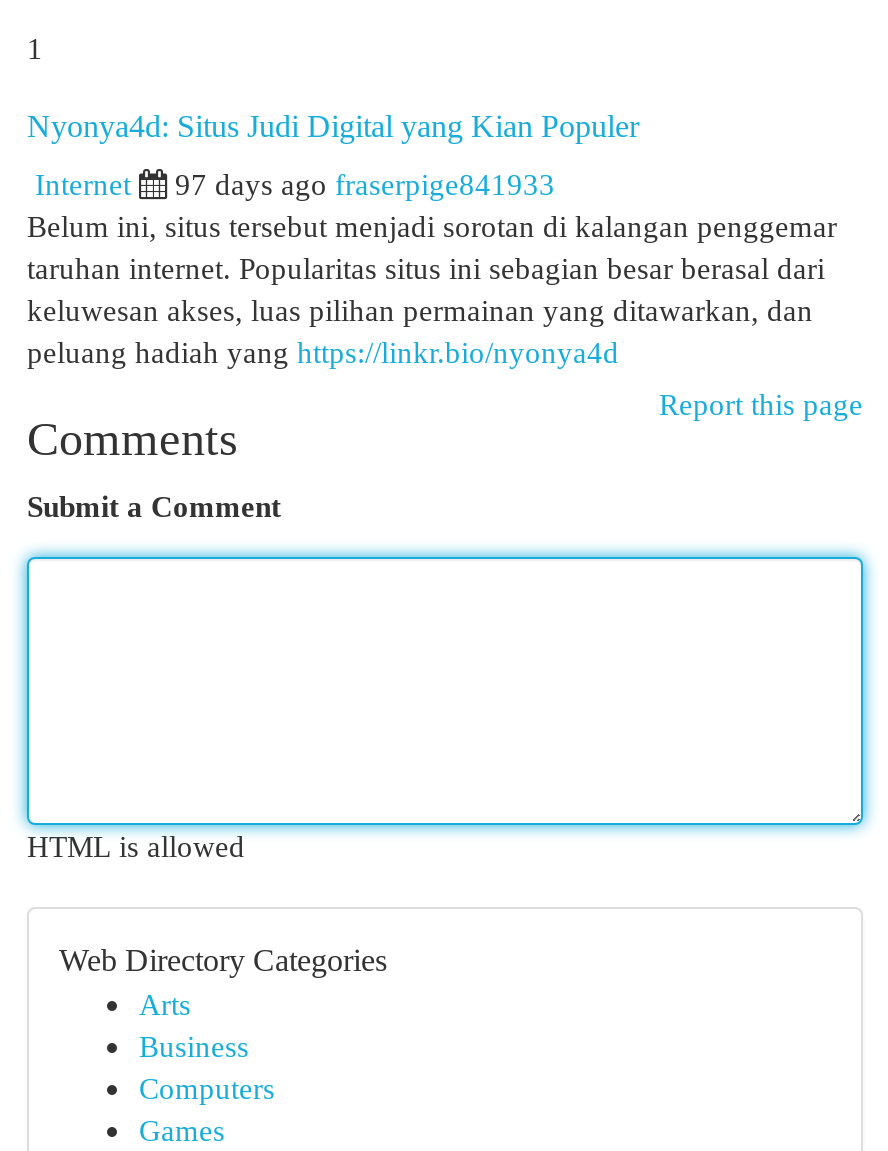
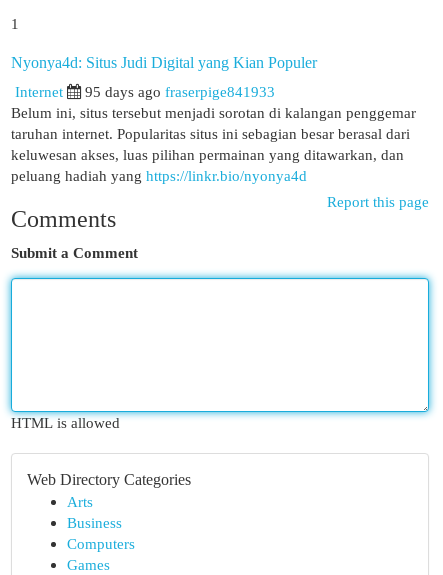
- 97 days ago fraserpige841933
+ 95 days ago fraserpige841933
